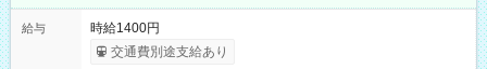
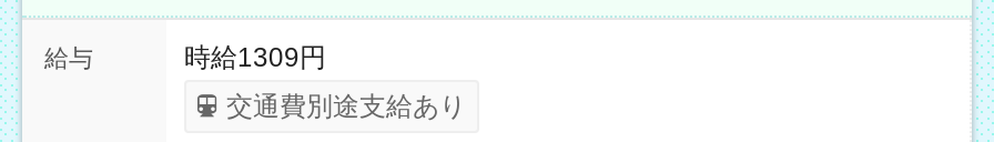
- 時給1400円
+ 時給1309円
